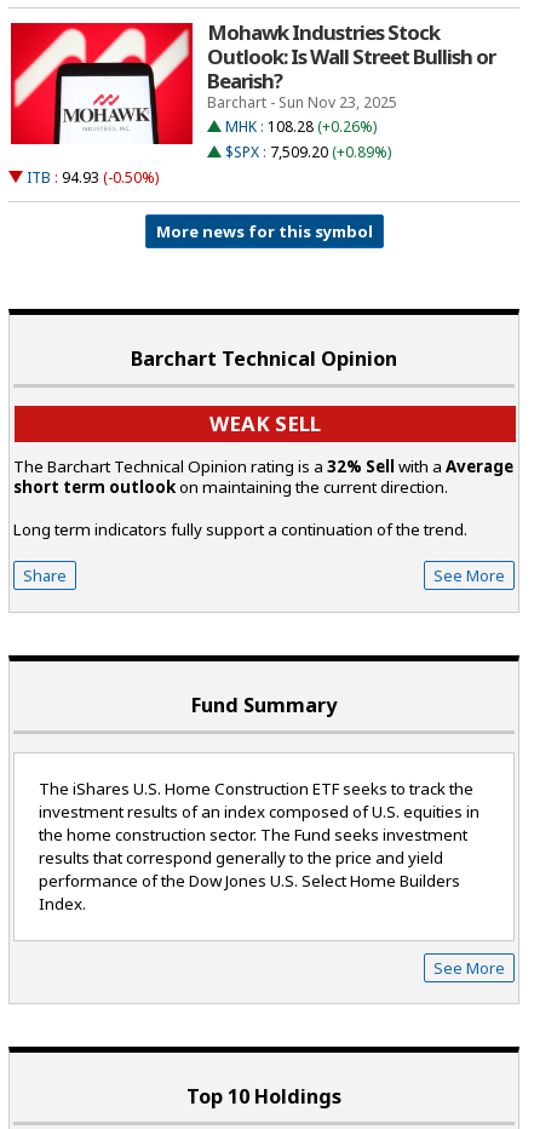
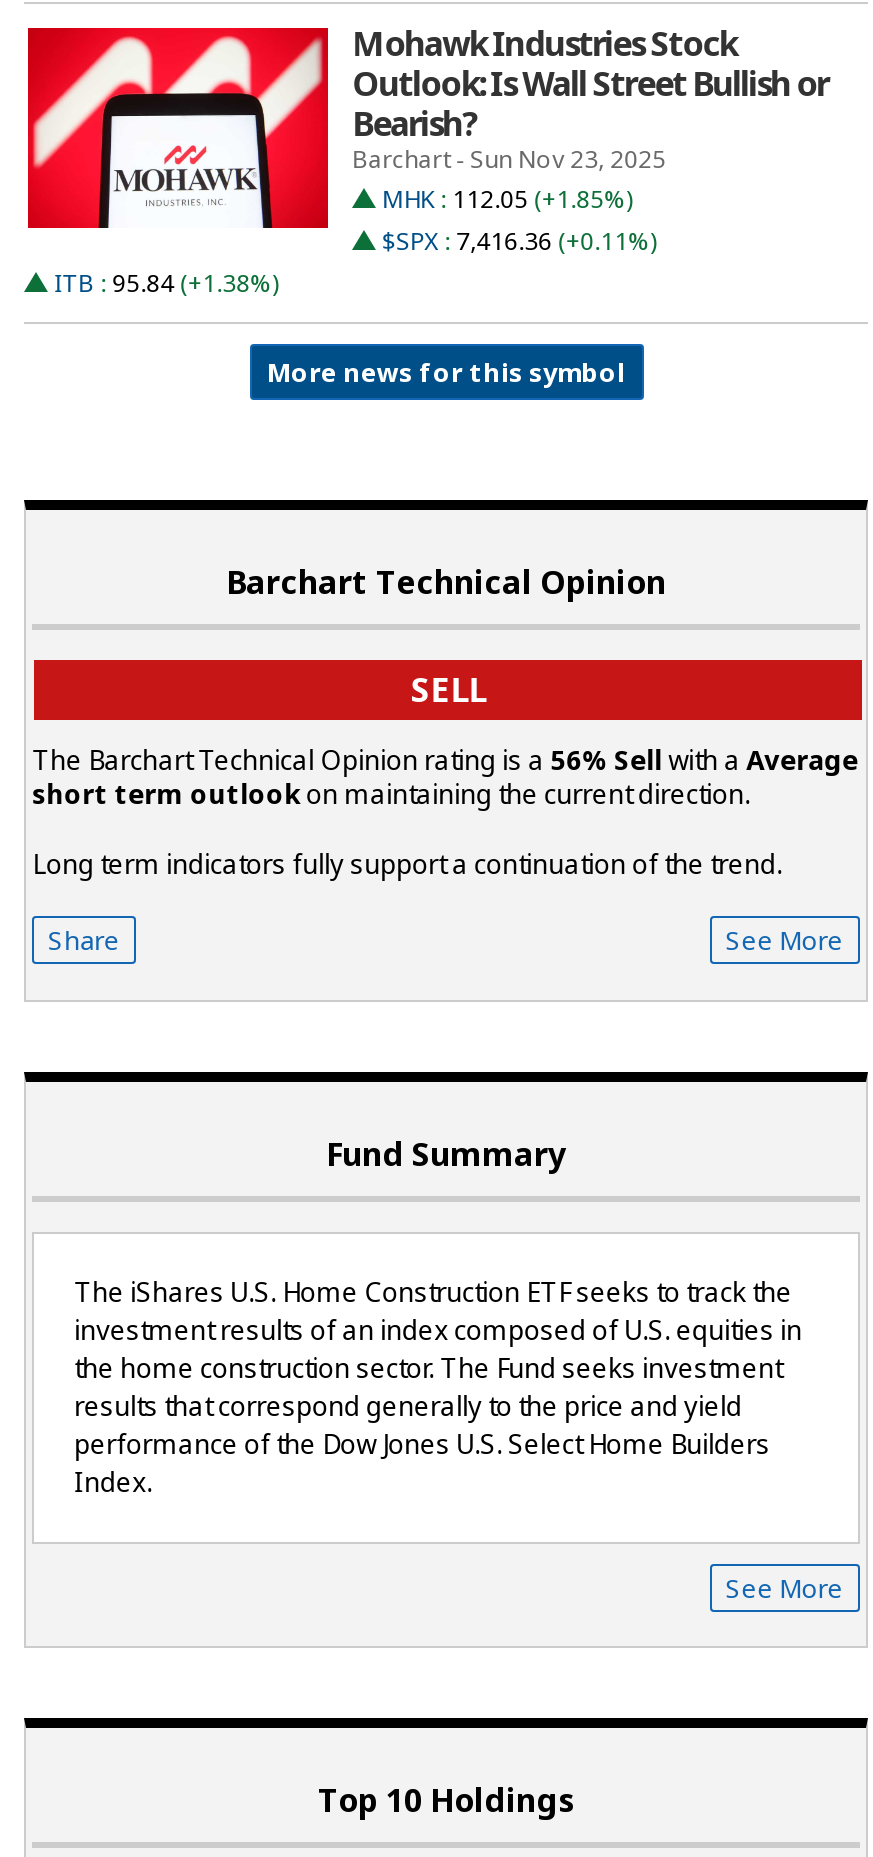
- MHK : 108.28 (+0.26%)
+ MHK : 112.05 (+1.85%)

- $SPX : 7,509.20 (+0.89%)
+ $SPX : 7,416.36 (+0.11%)

- ITB : 94.93 (-0.50%)
+ ITB : 95.84 (+1.38%)

- WEAK SELL
+ SELL

- The Barchart Technical Opinion rating is a 32% Sell with a Average
+ The Barchart Technical Opinion rating is a 56% Sell with a Average
